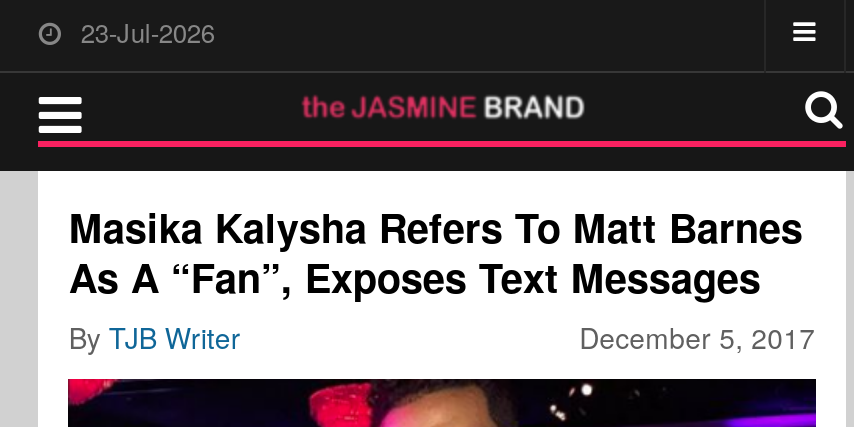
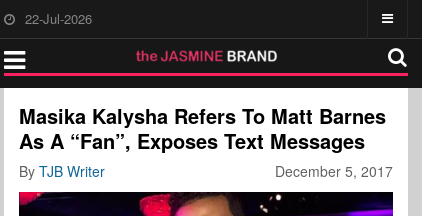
- 23-Jul-2026
+ 22-Jul-2026
